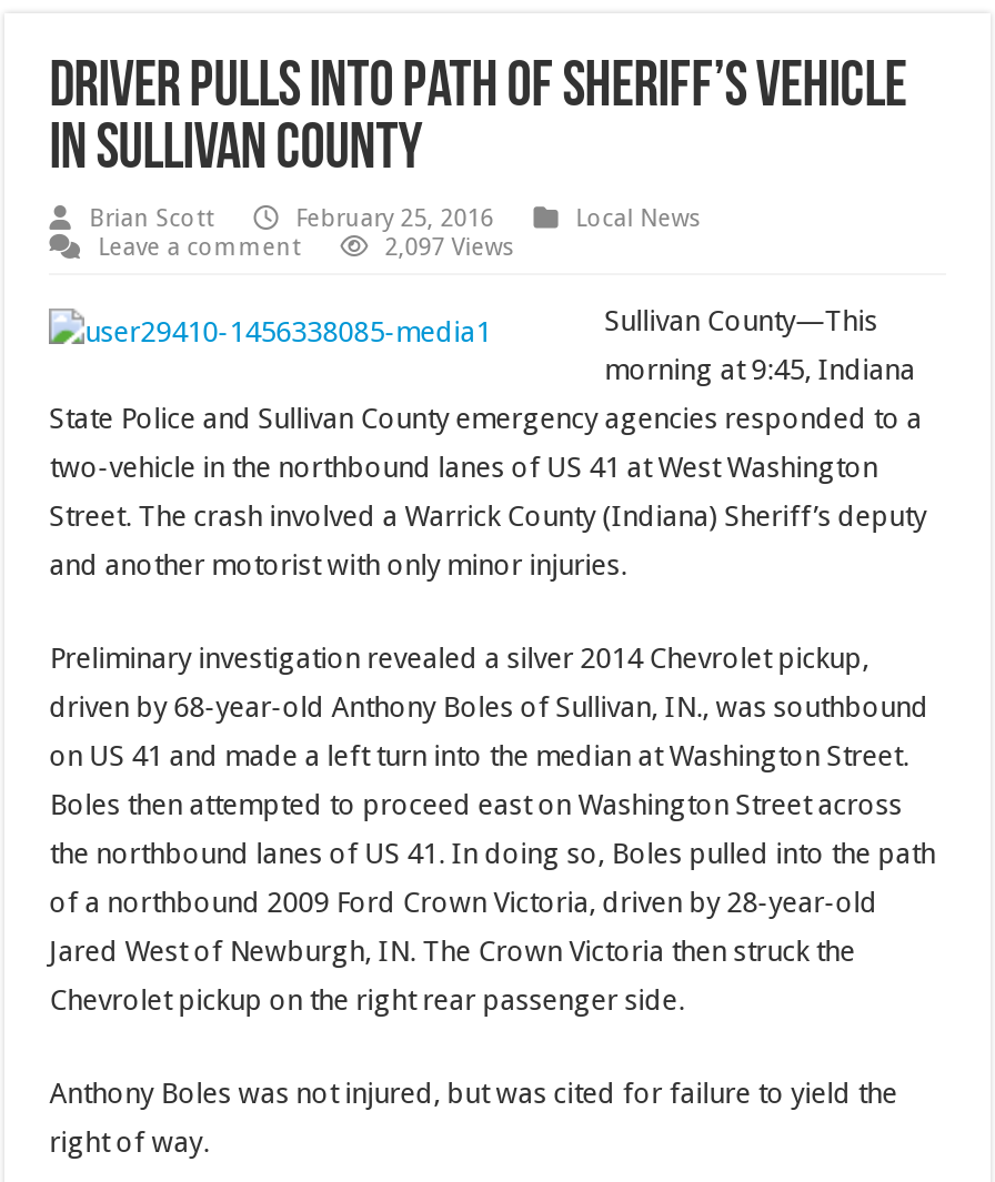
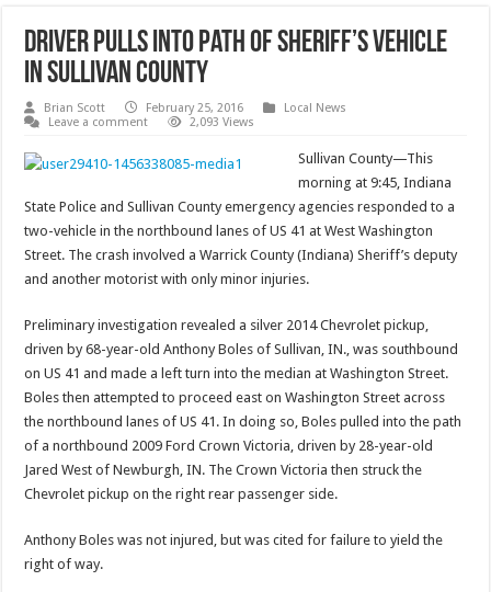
- 2,097 Views
+ 2,093 Views
